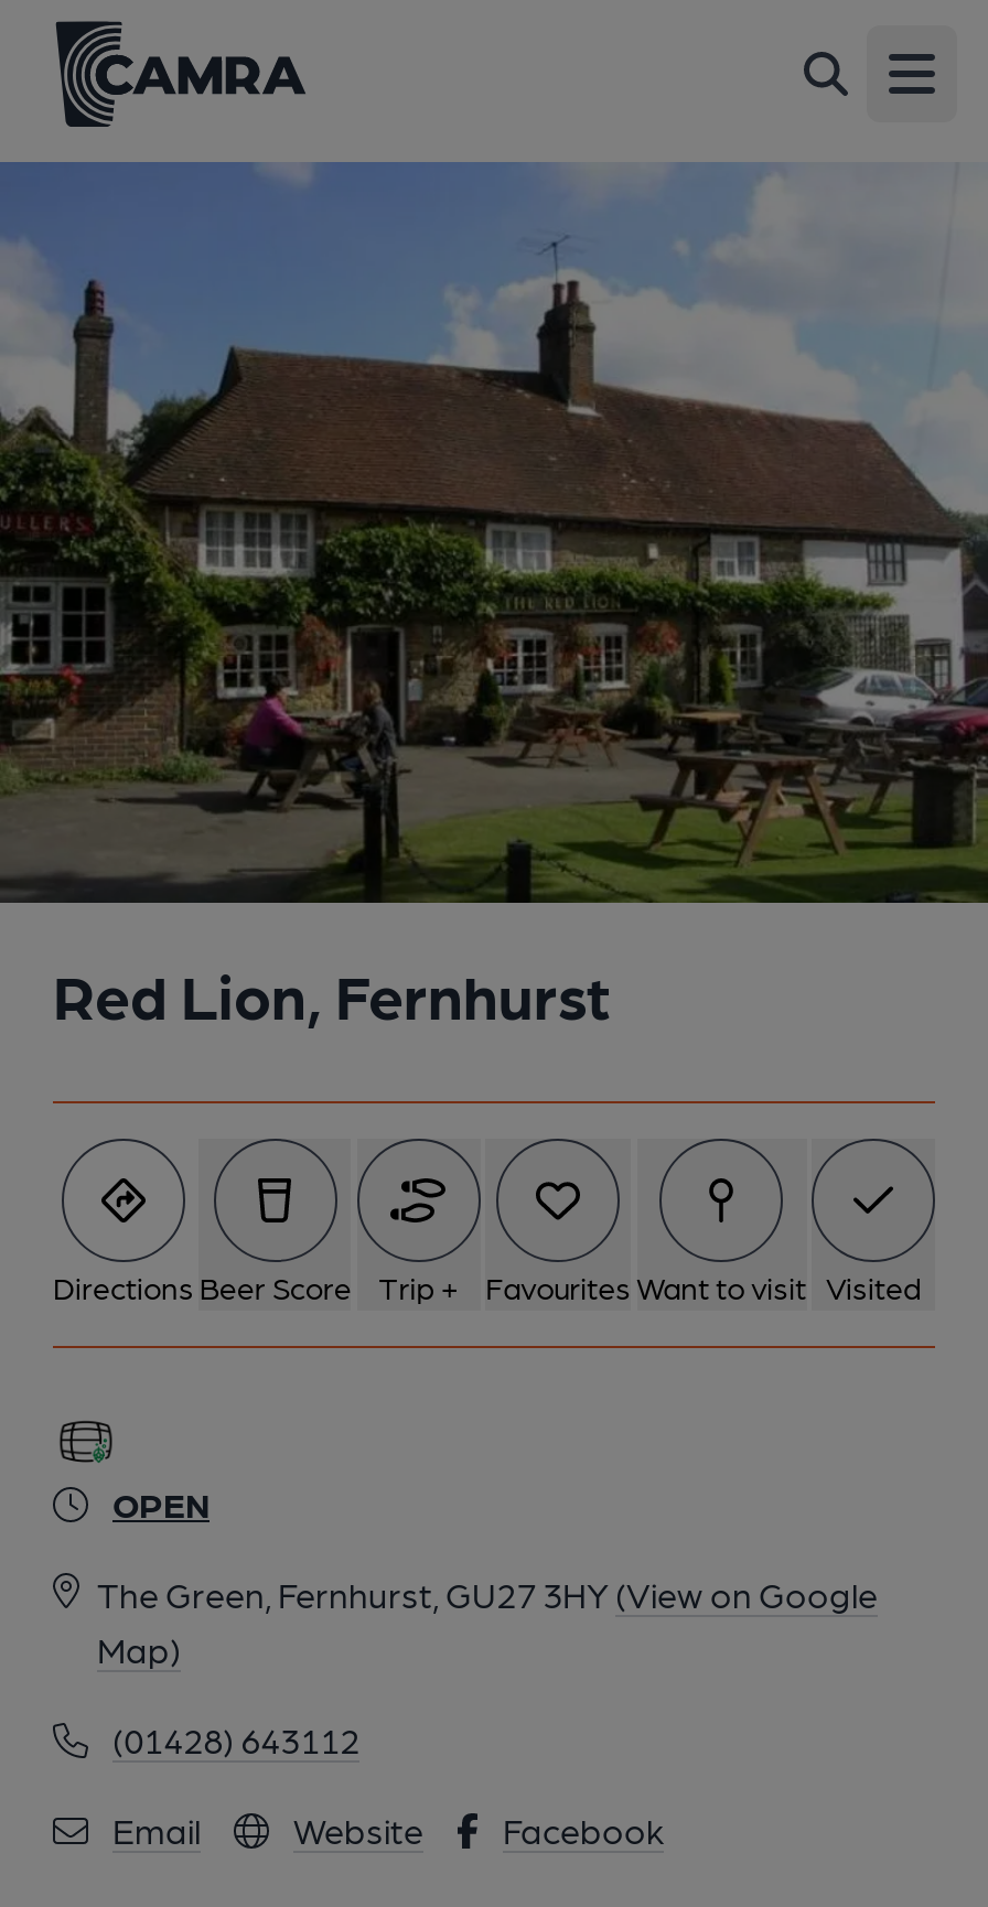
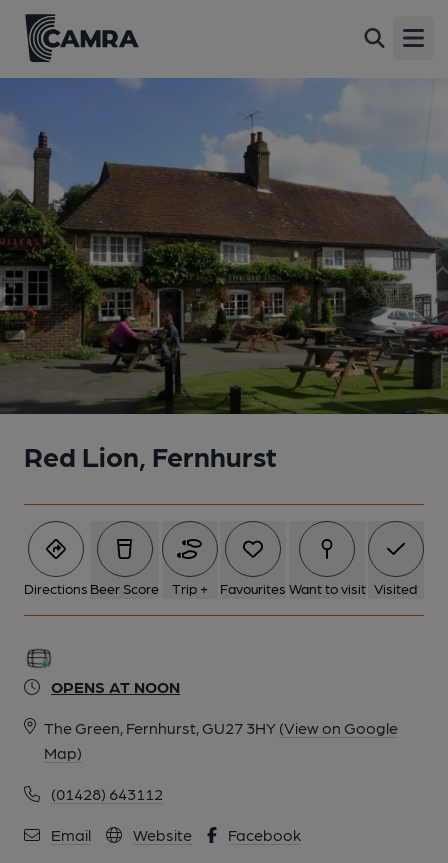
- OPEN
+ OPENS AT NOON
